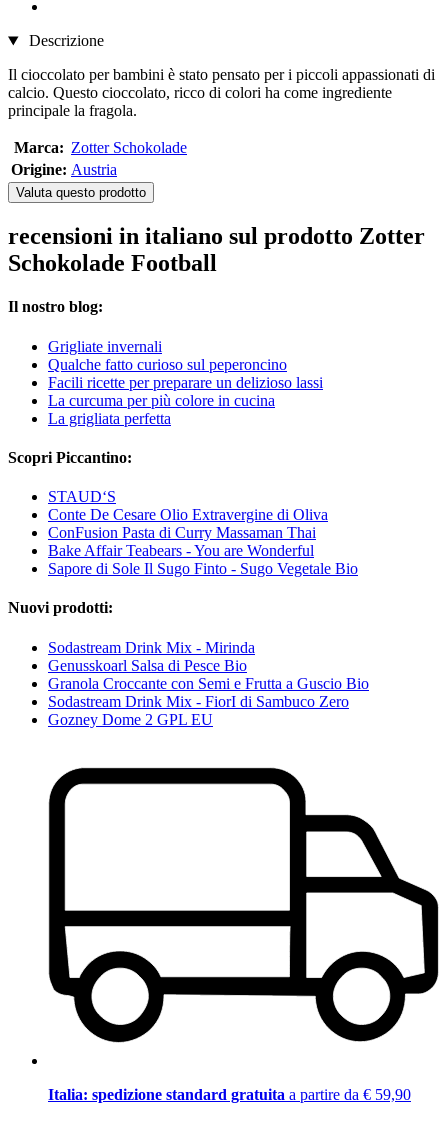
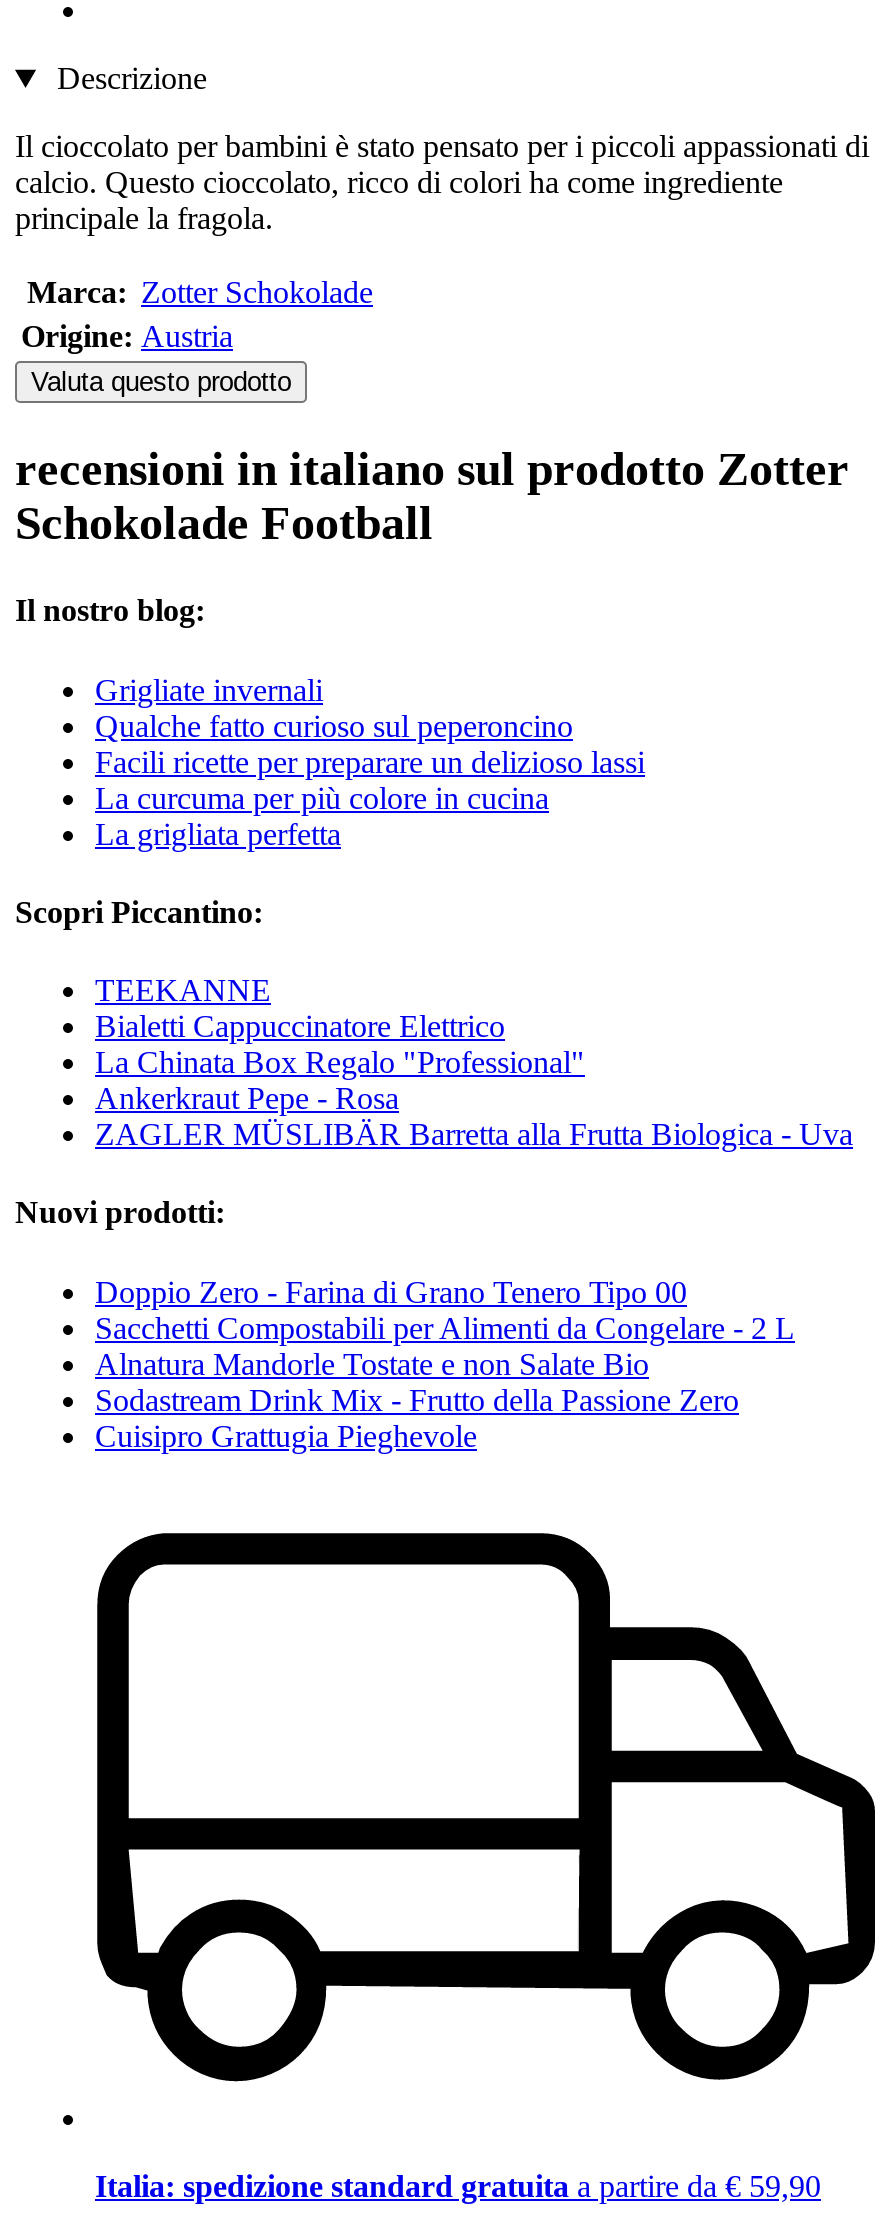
- STAUD‘S
- Conte De Cesare Olio Extravergine di Oliva
- ConFusion Pasta di Curry Massaman Thai
- Bake Affair Teabears - You are Wonderful
- Sapore di Sole Il Sugo Finto - Sugo Vegetale Bio
+ TEEKANNE
+ Bialetti Cappuccinatore Elettrico
+ La Chinata Box Regalo "Professional"
+ Ankerkraut Pepe - Rosa
+ ZAGLER MÜSLIBÄR Barretta alla Frutta Biologica - Uva

- Sodastream Drink Mix - Mirinda
- Genusskoarl Salsa di Pesce Bio
- Granola Croccante con Semi e Frutta a Guscio Bio
- Sodastream Drink Mix - FiorI di Sambuco Zero
- Gozney Dome 2 GPL EU
+ Doppio Zero - Farina di Grano Tenero Tipo 00
+ Sacchetti Compostabili per Alimenti da Congelare - 2 L
+ Alnatura Mandorle Tostate e non Salate Bio
+ Sodastream Drink Mix - Frutto della Passione Zero
+ Cuisipro Grattugia Pieghevole
